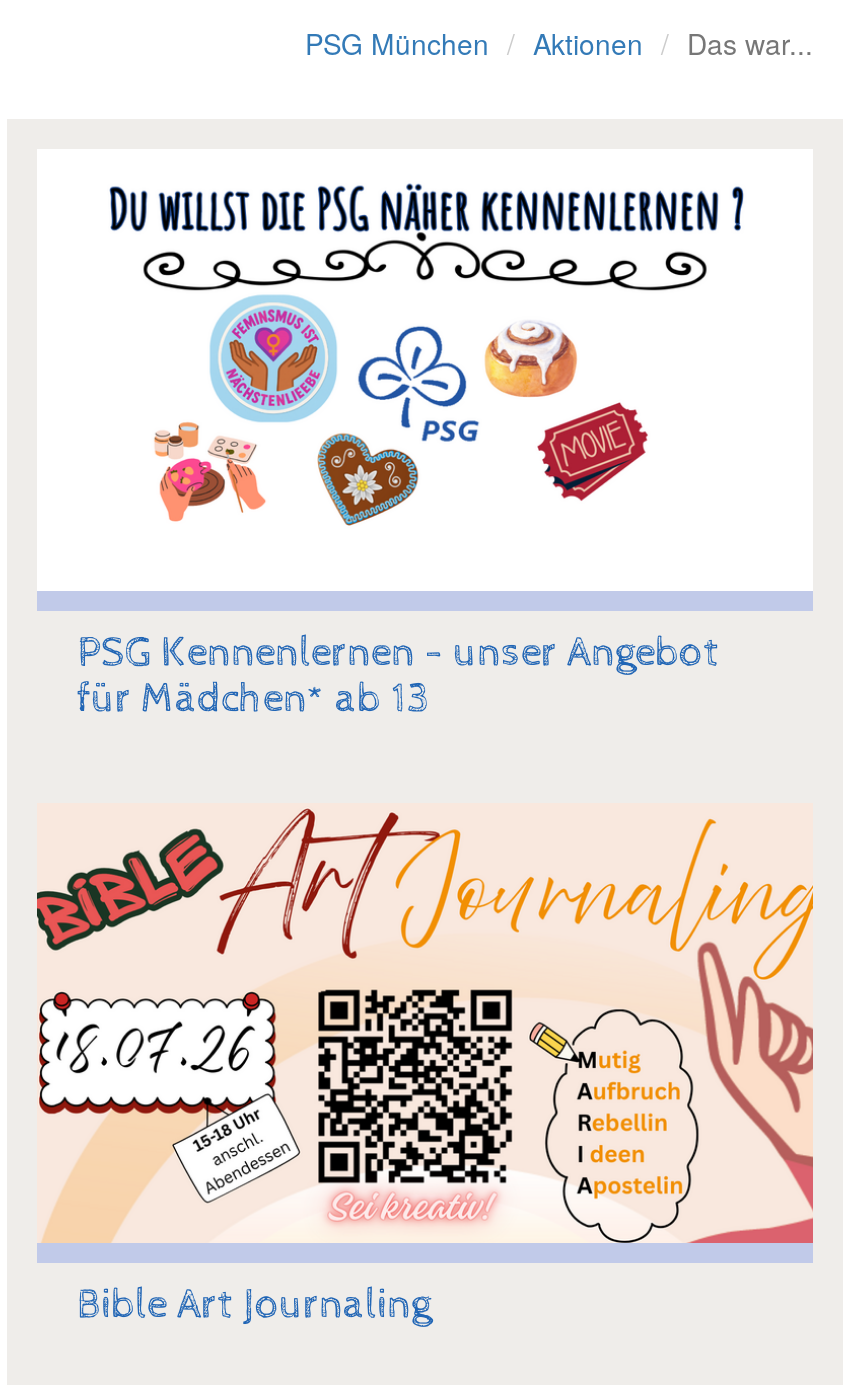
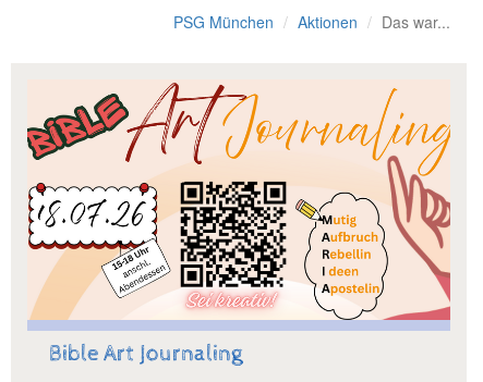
- [image]

- PSG Kennenlernen - unser Angebot
- für Mädchen* ab 13
